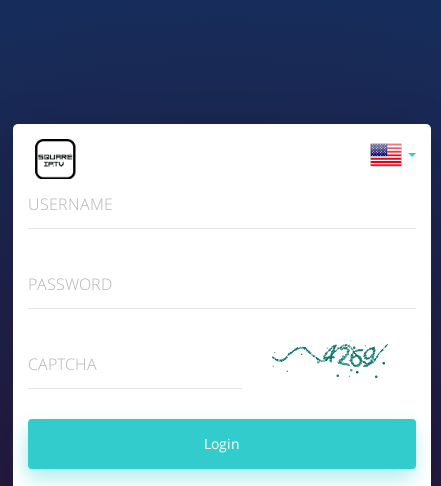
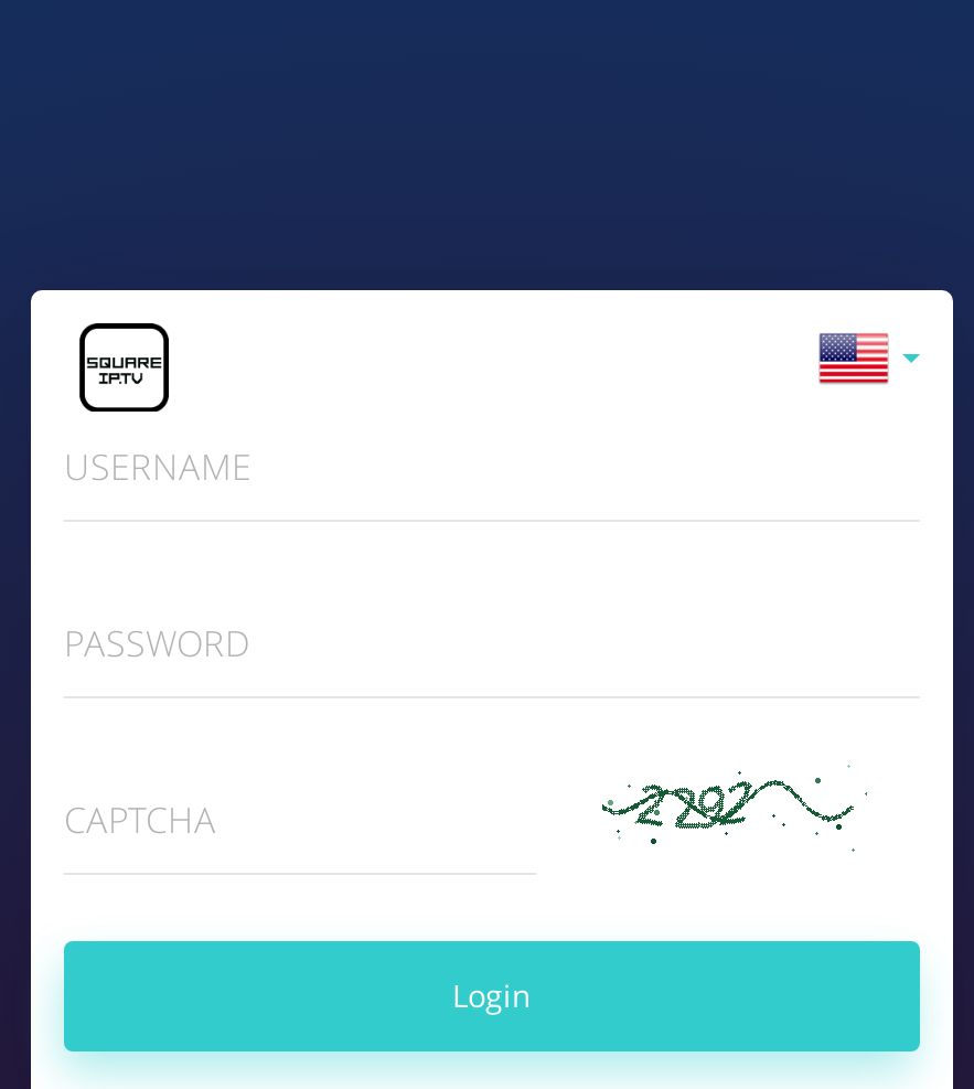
- [image]
+ [image]
